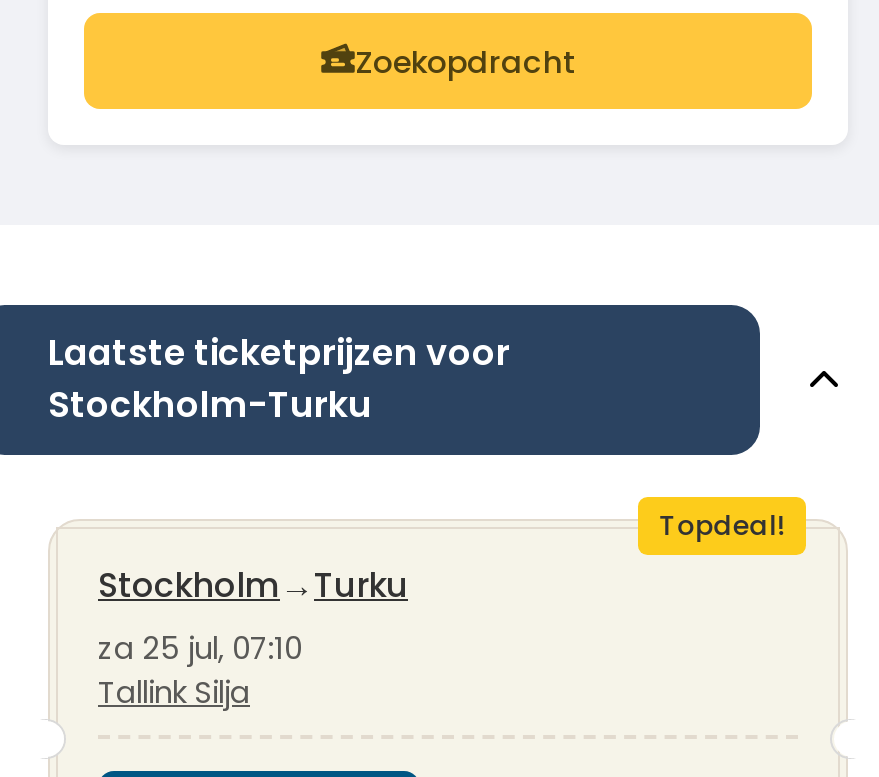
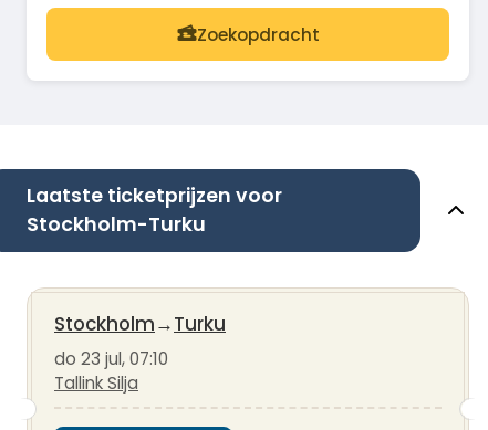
- Topdeal!

- za 25 jul, 07:10
+ do 23 jul, 07:10
